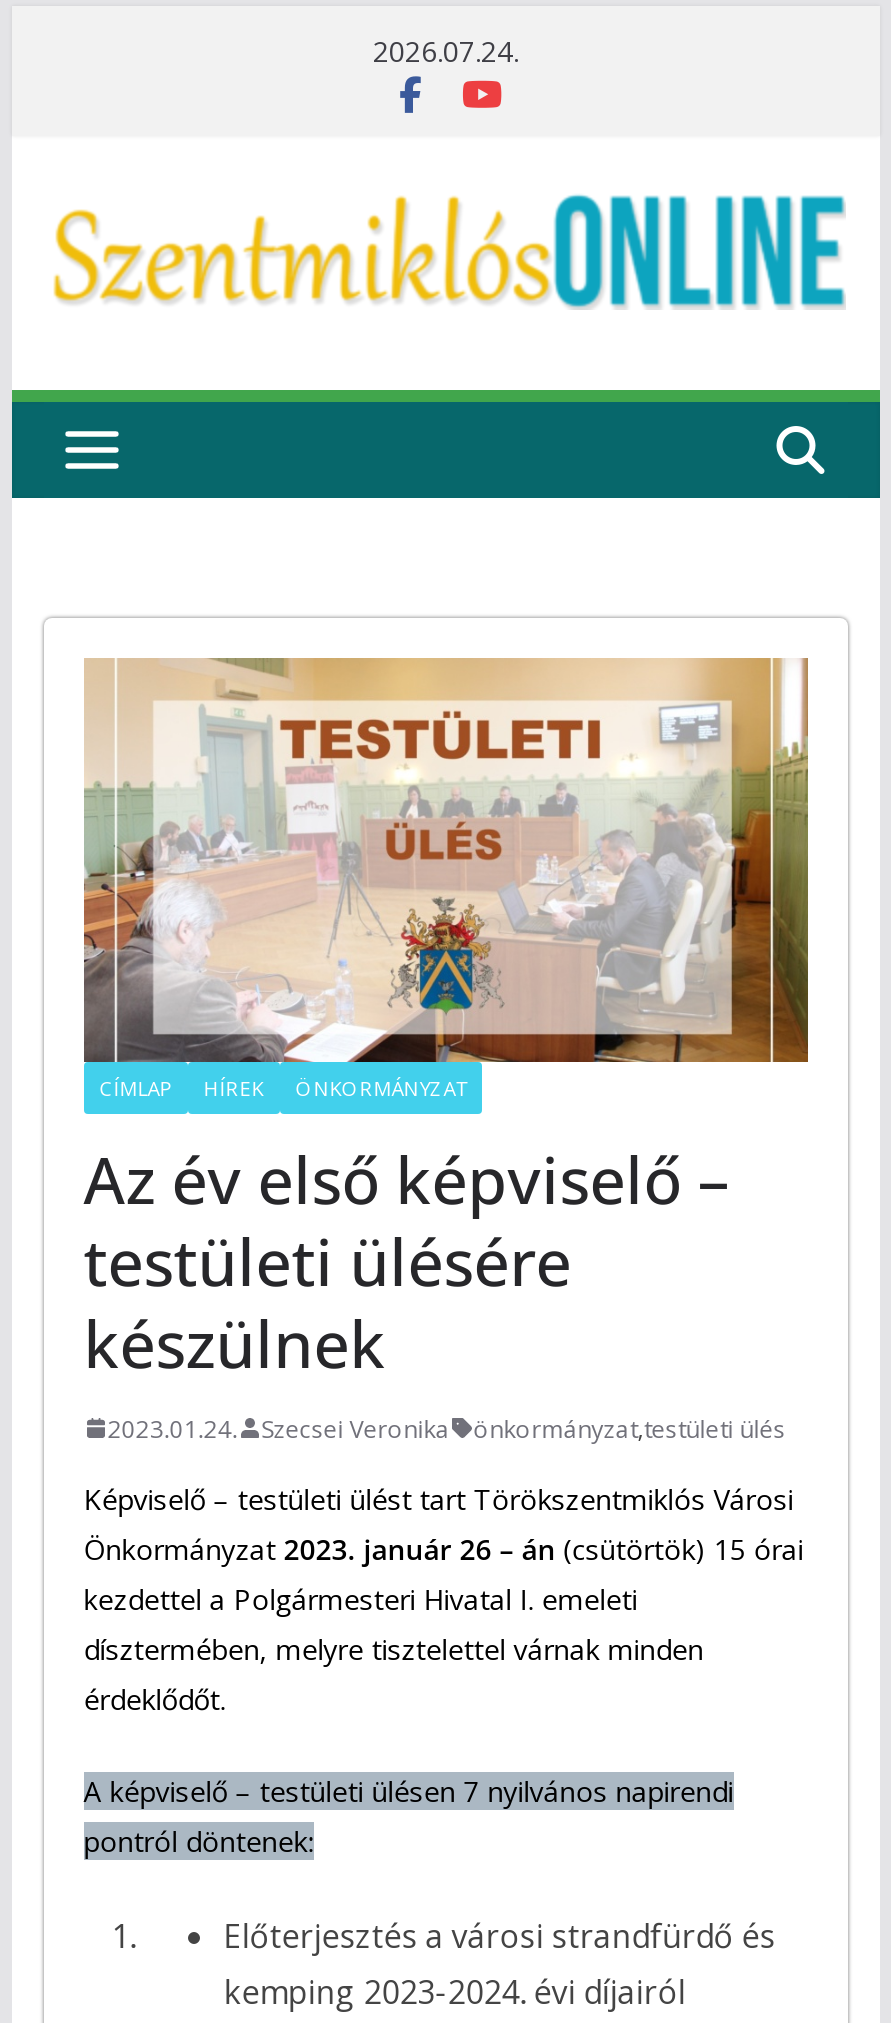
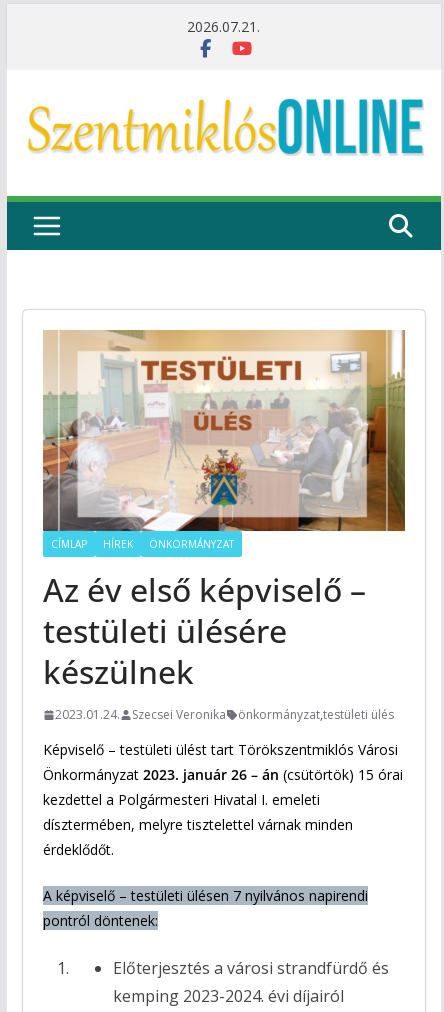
- 2026.07.24.
+ 2026.07.21.
